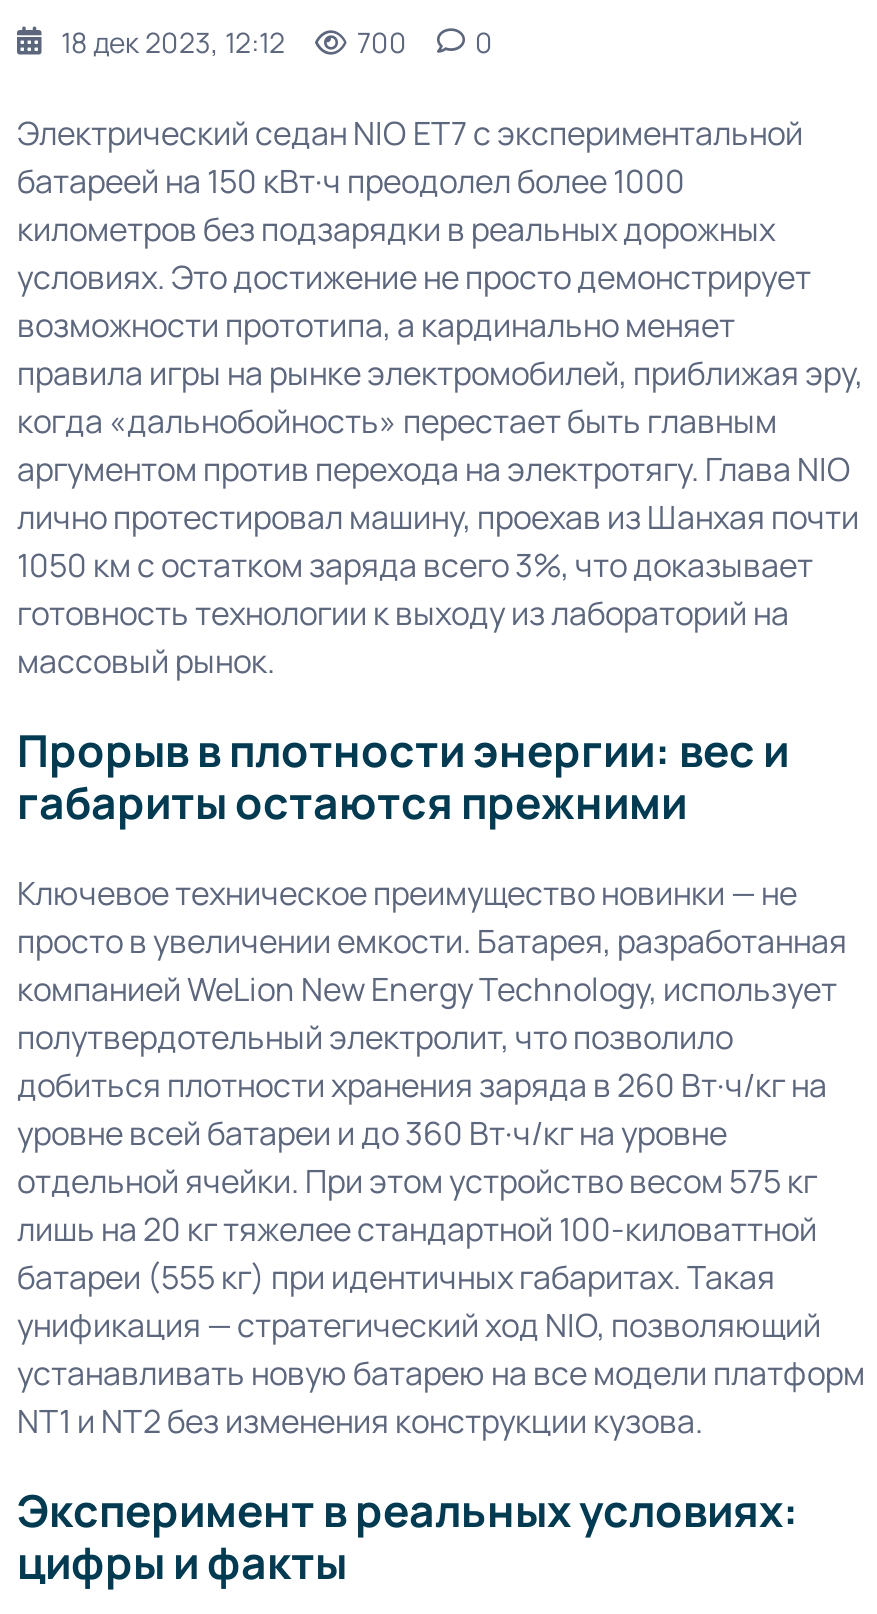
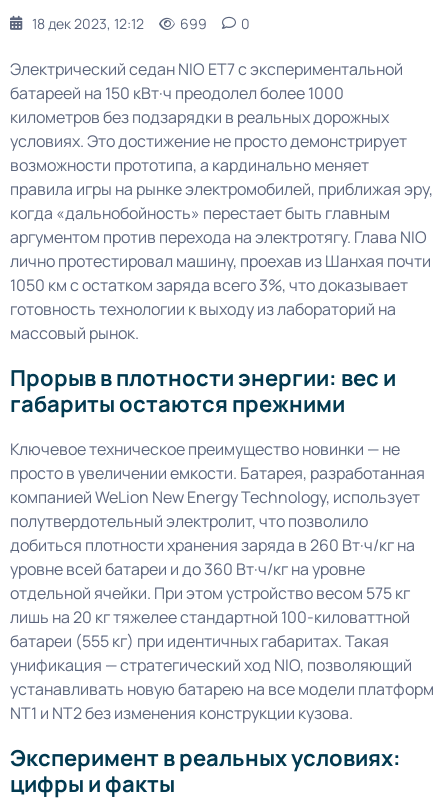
- 18 дек 2023, 12:12 700 0
+ 18 дек 2023, 12:12 699 0
